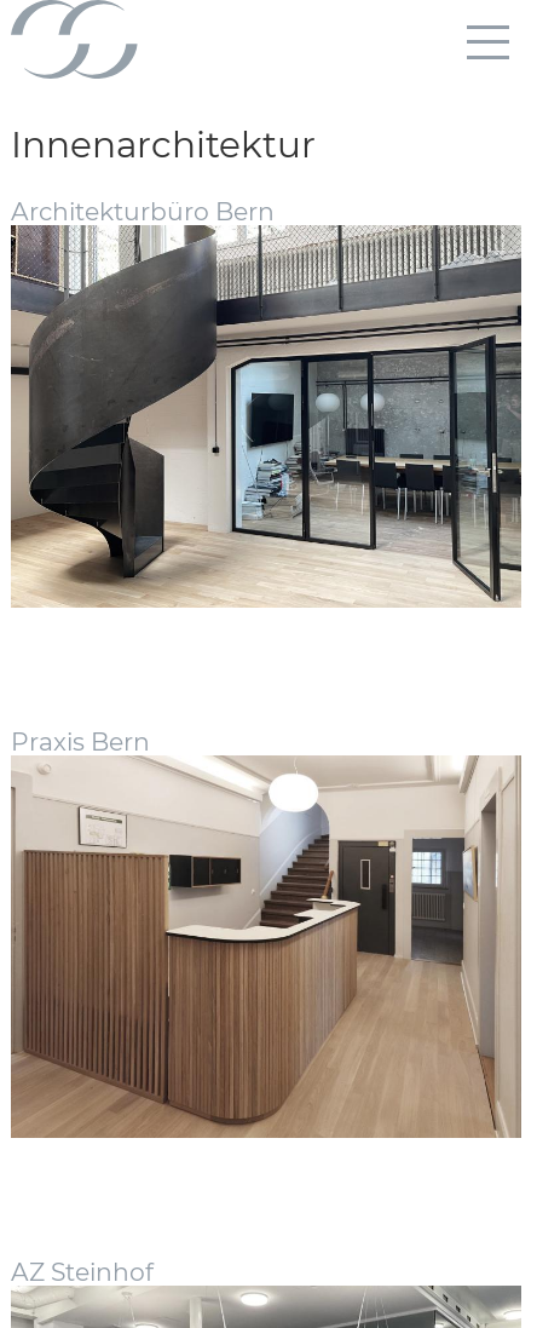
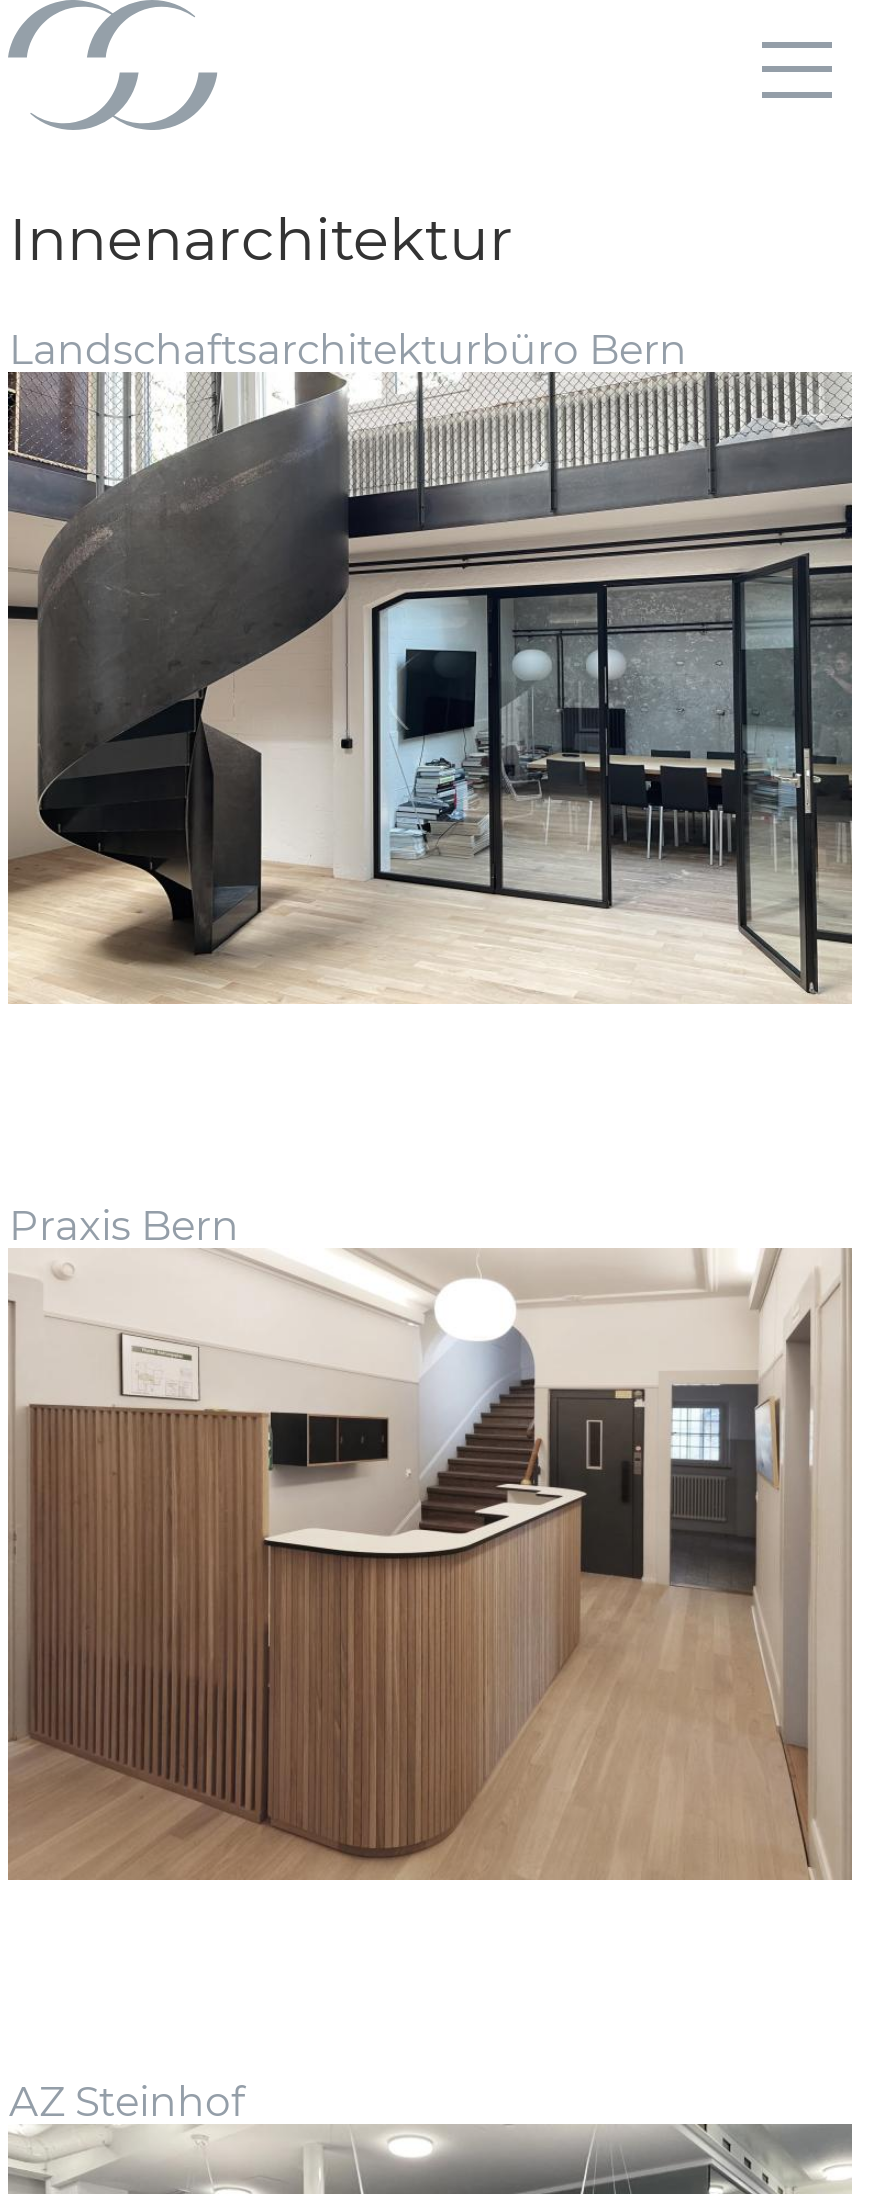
- Architekturbüro Bern
+ Landschaftsarchitekturbüro Bern
